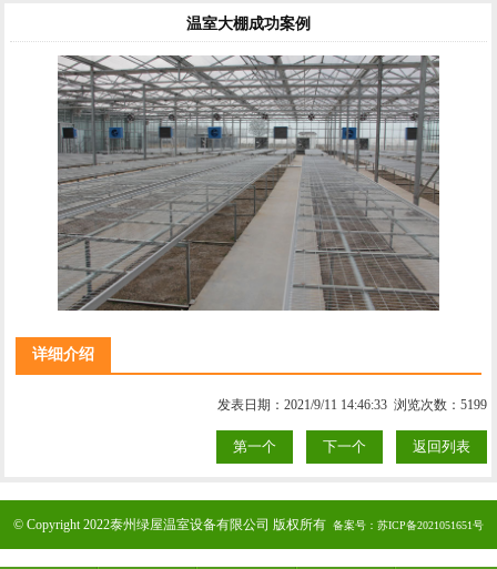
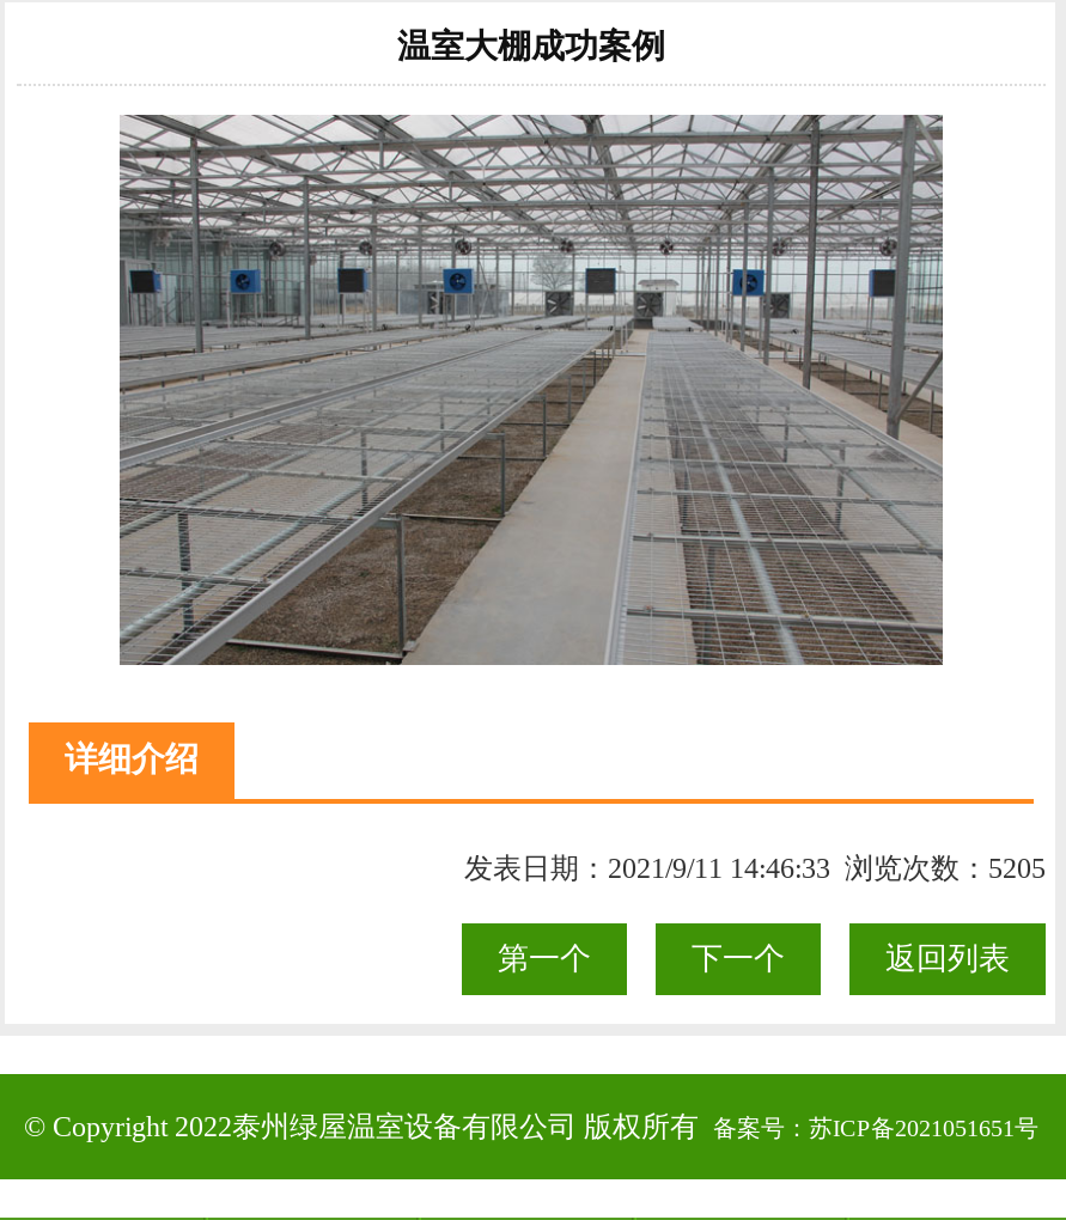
- 发表日期：2021/9/11 14:46:33 浏览次数：5199
+ 发表日期：2021/9/11 14:46:33 浏览次数：5205
